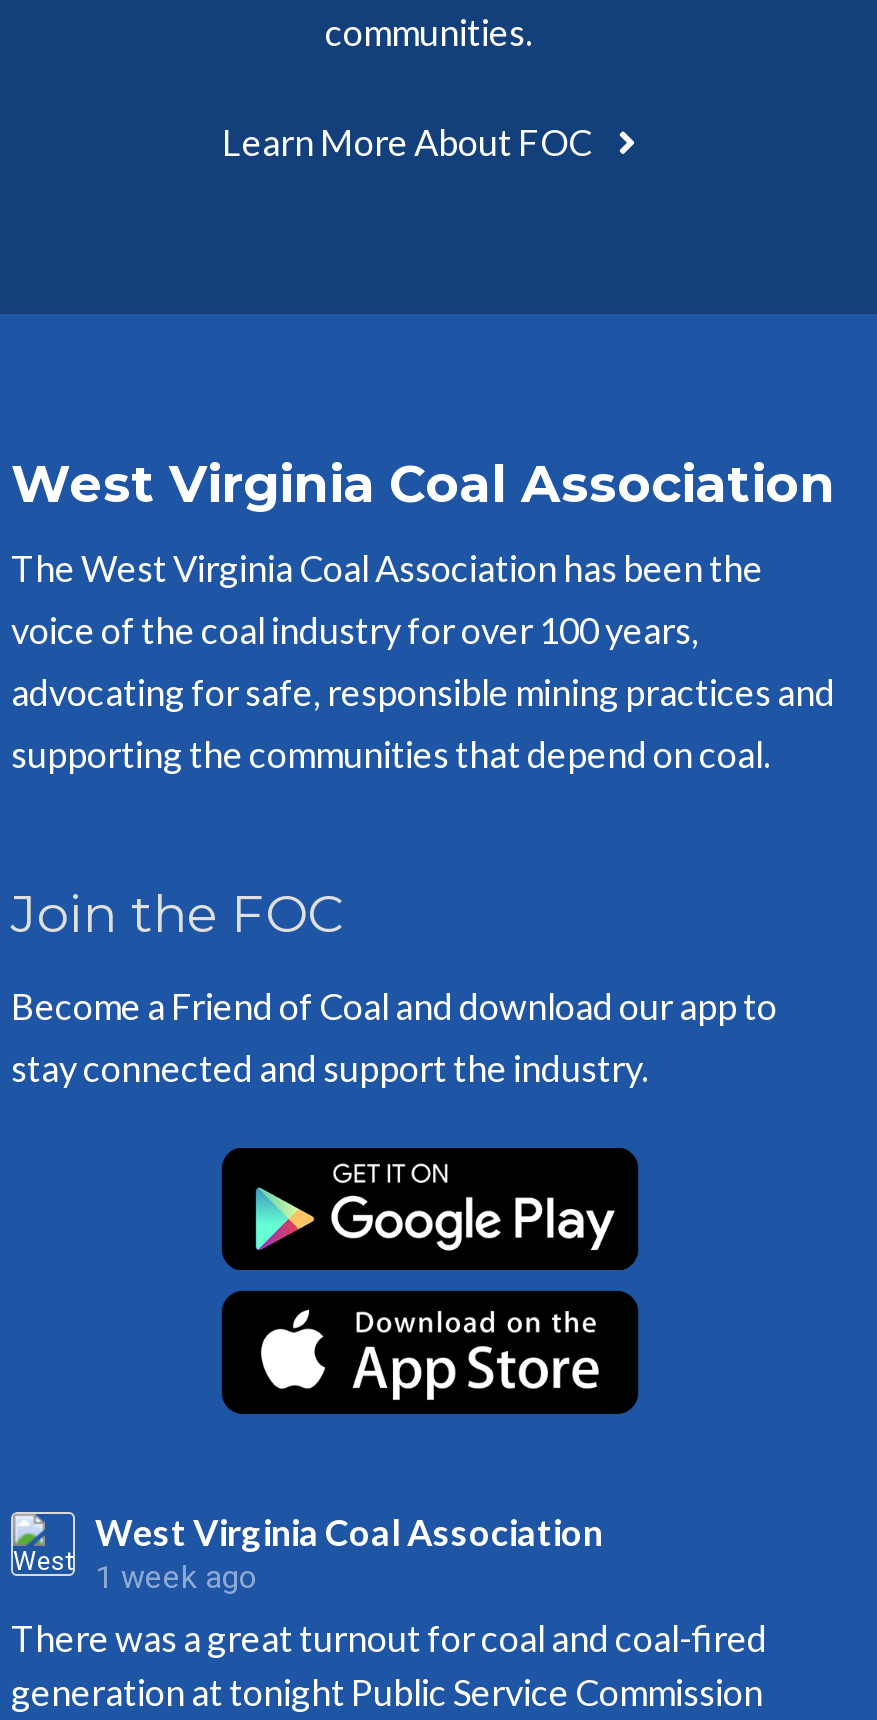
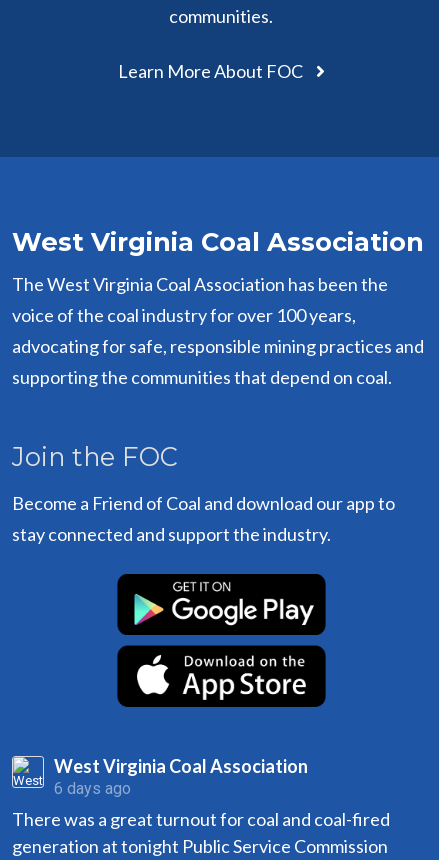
- 1 week ago
+ 6 days ago
